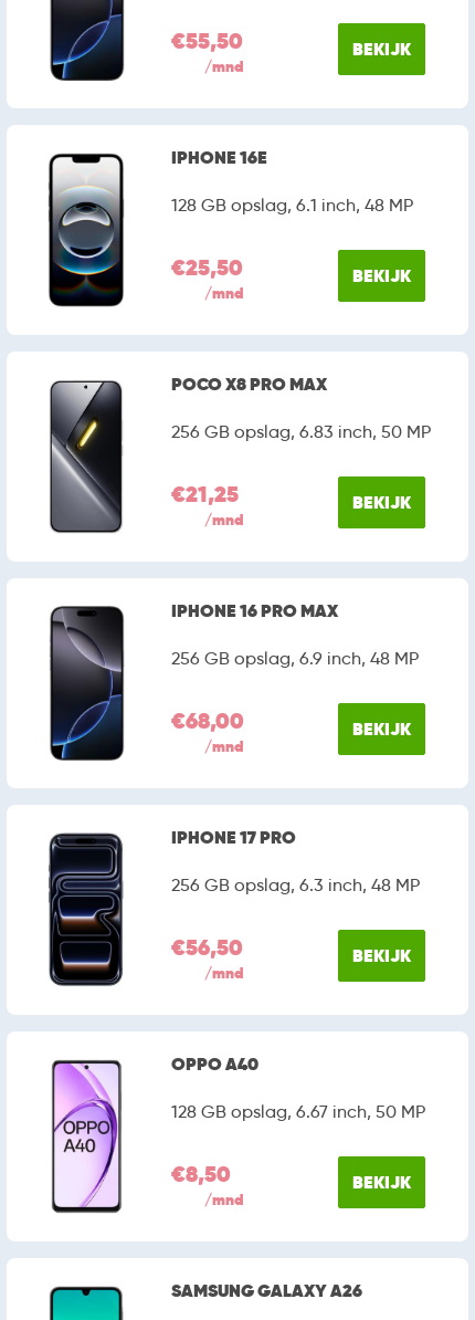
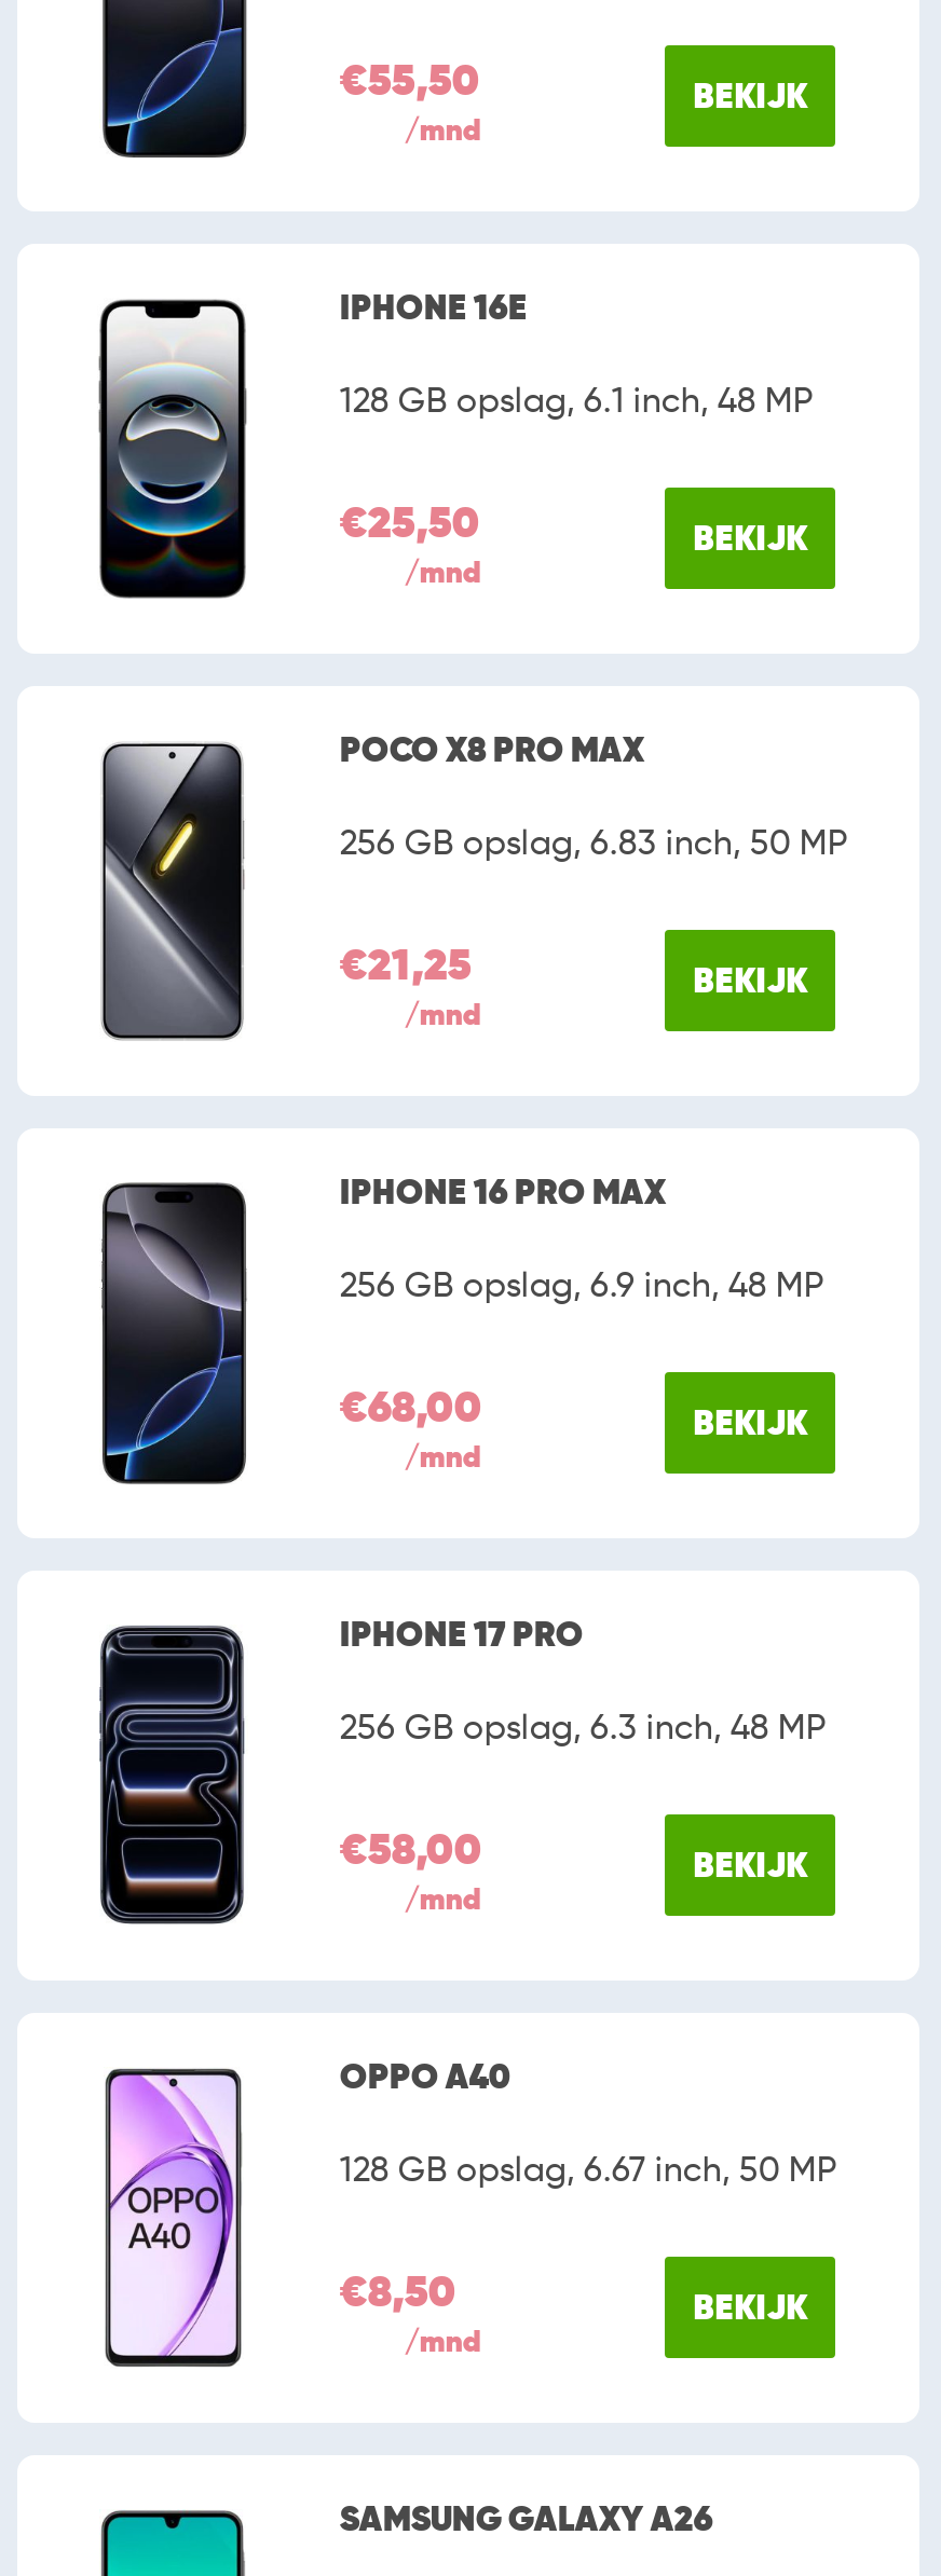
- €56,50
+ €58,00
